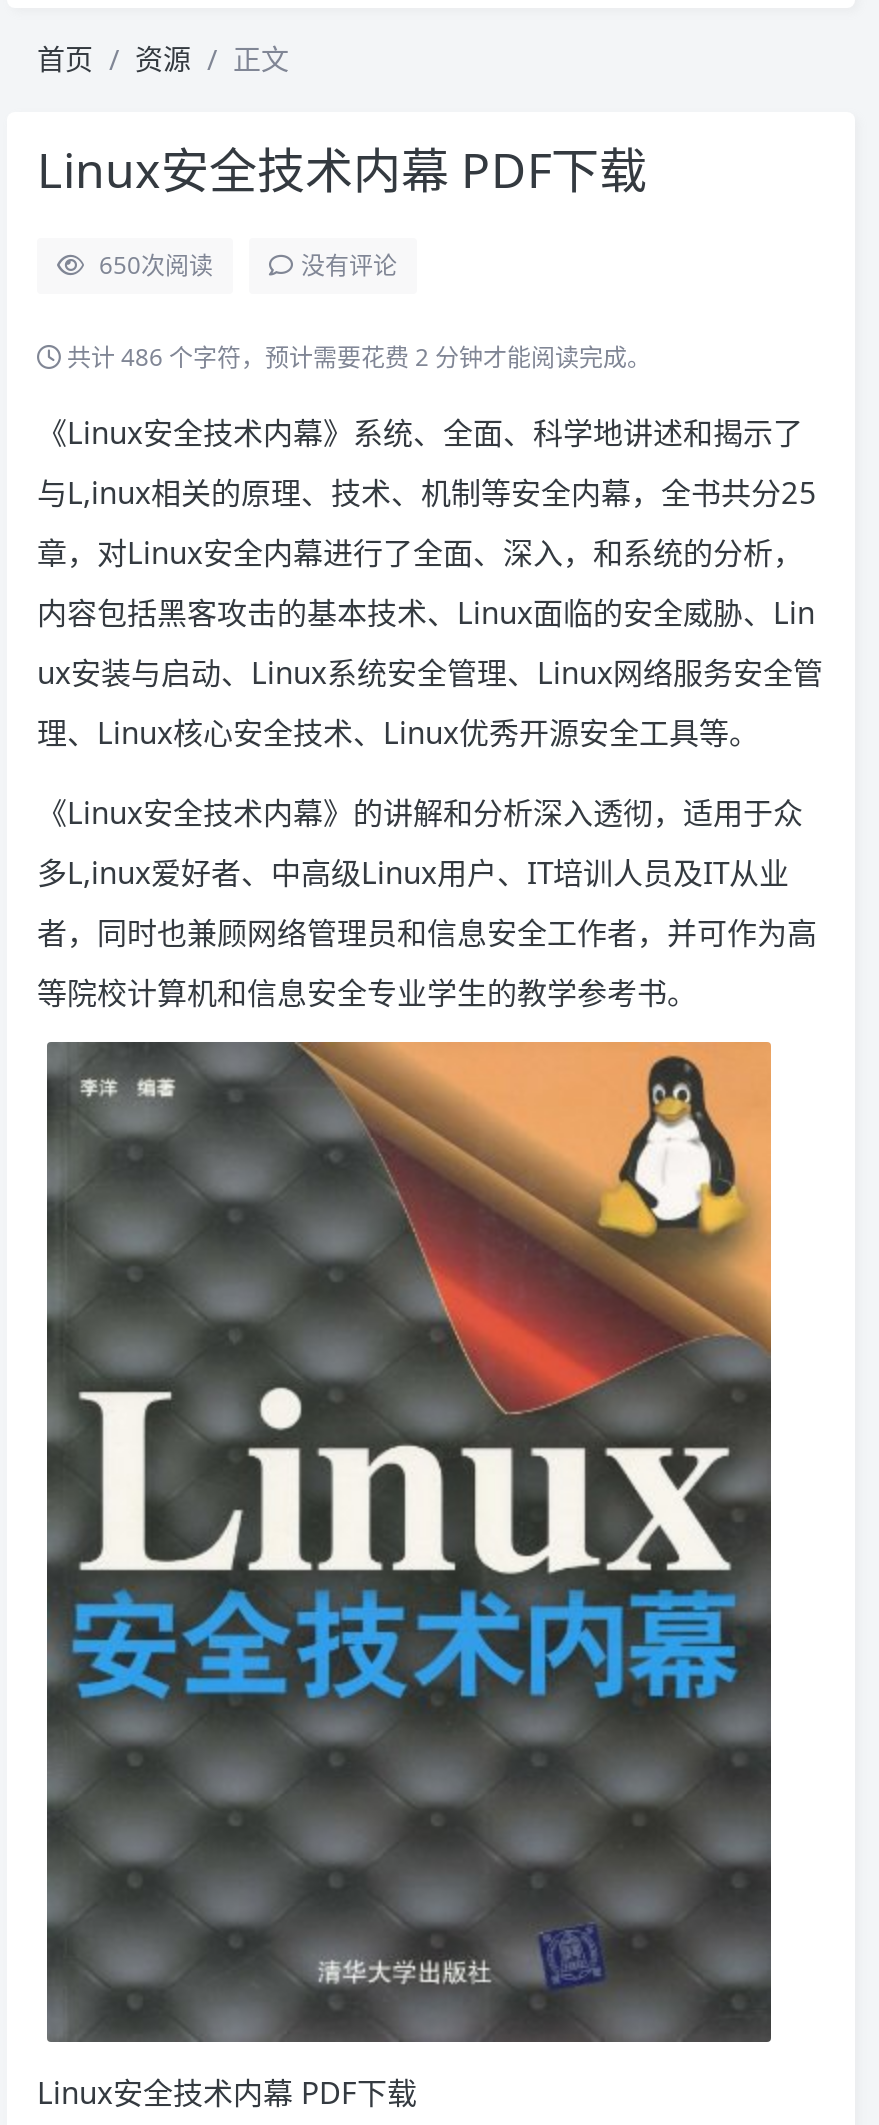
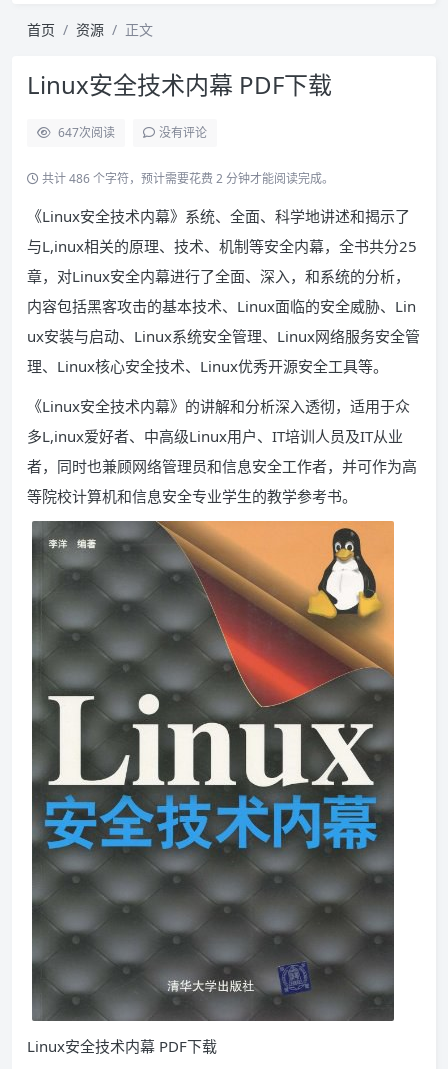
- 650次阅读
+ 647次阅读
